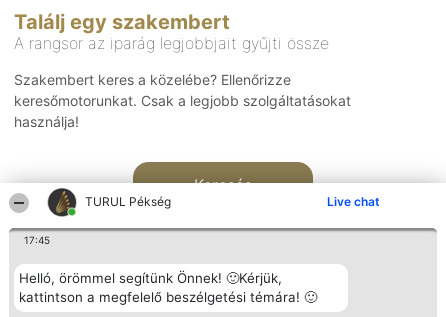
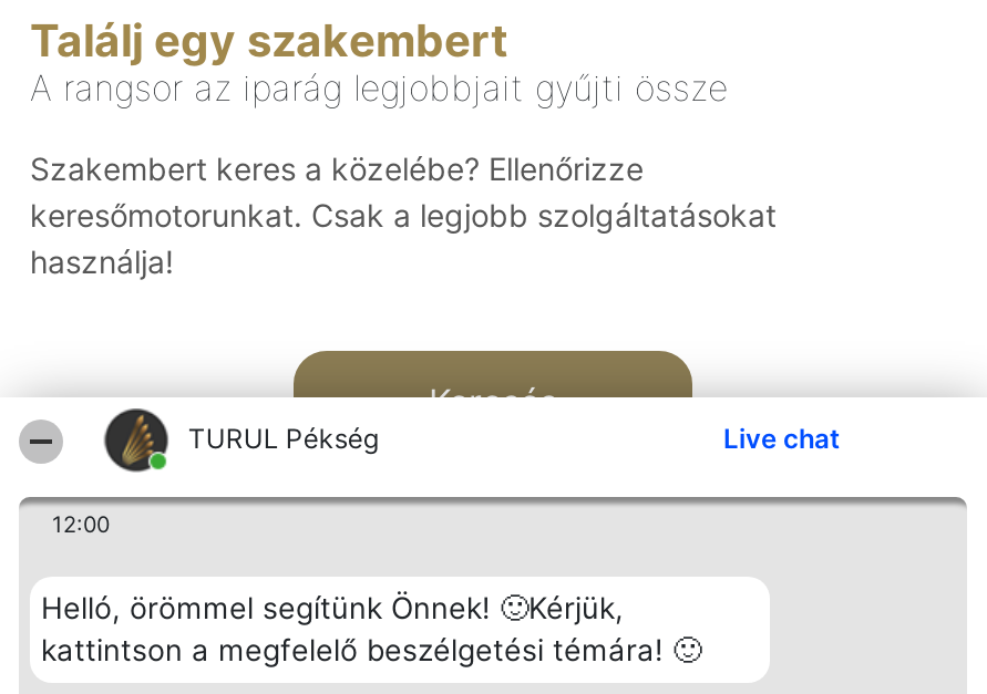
- 17:45
+ 12:00
